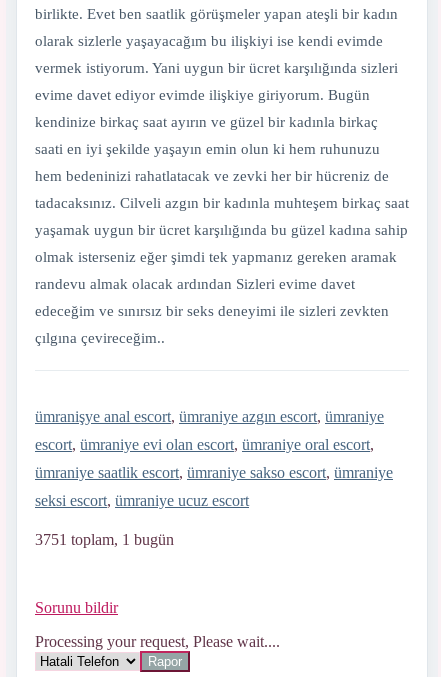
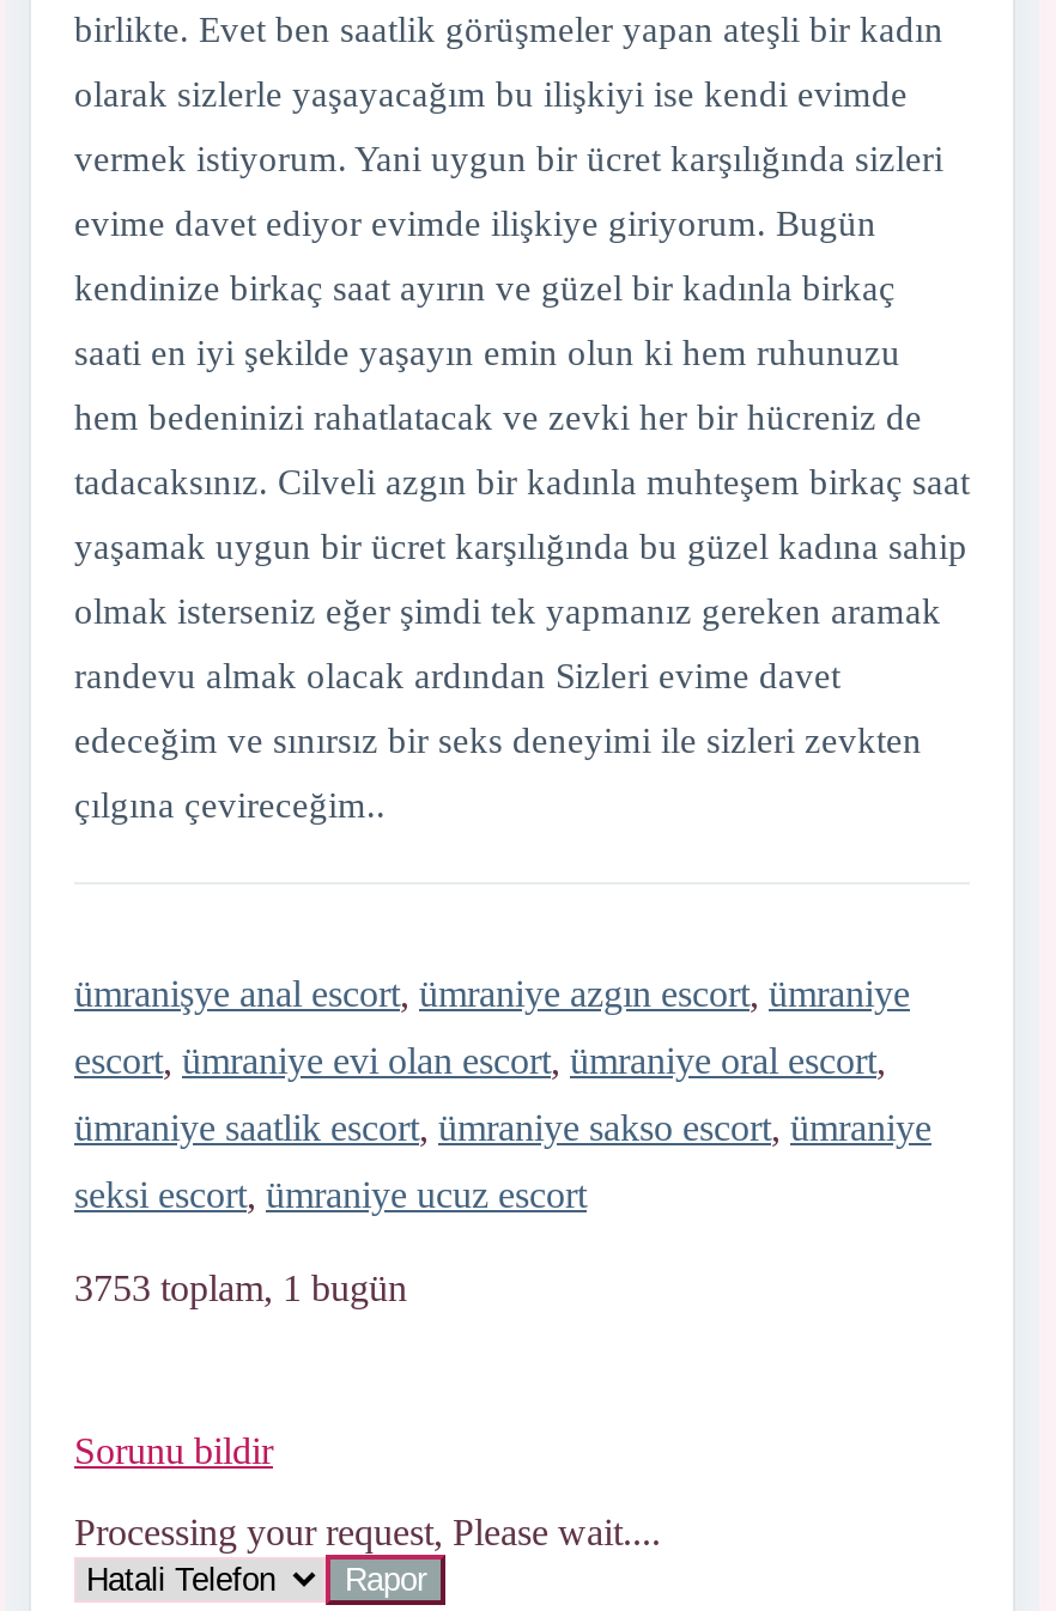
- 3751 toplam, 1 bugün
+ 3753 toplam, 1 bugün
